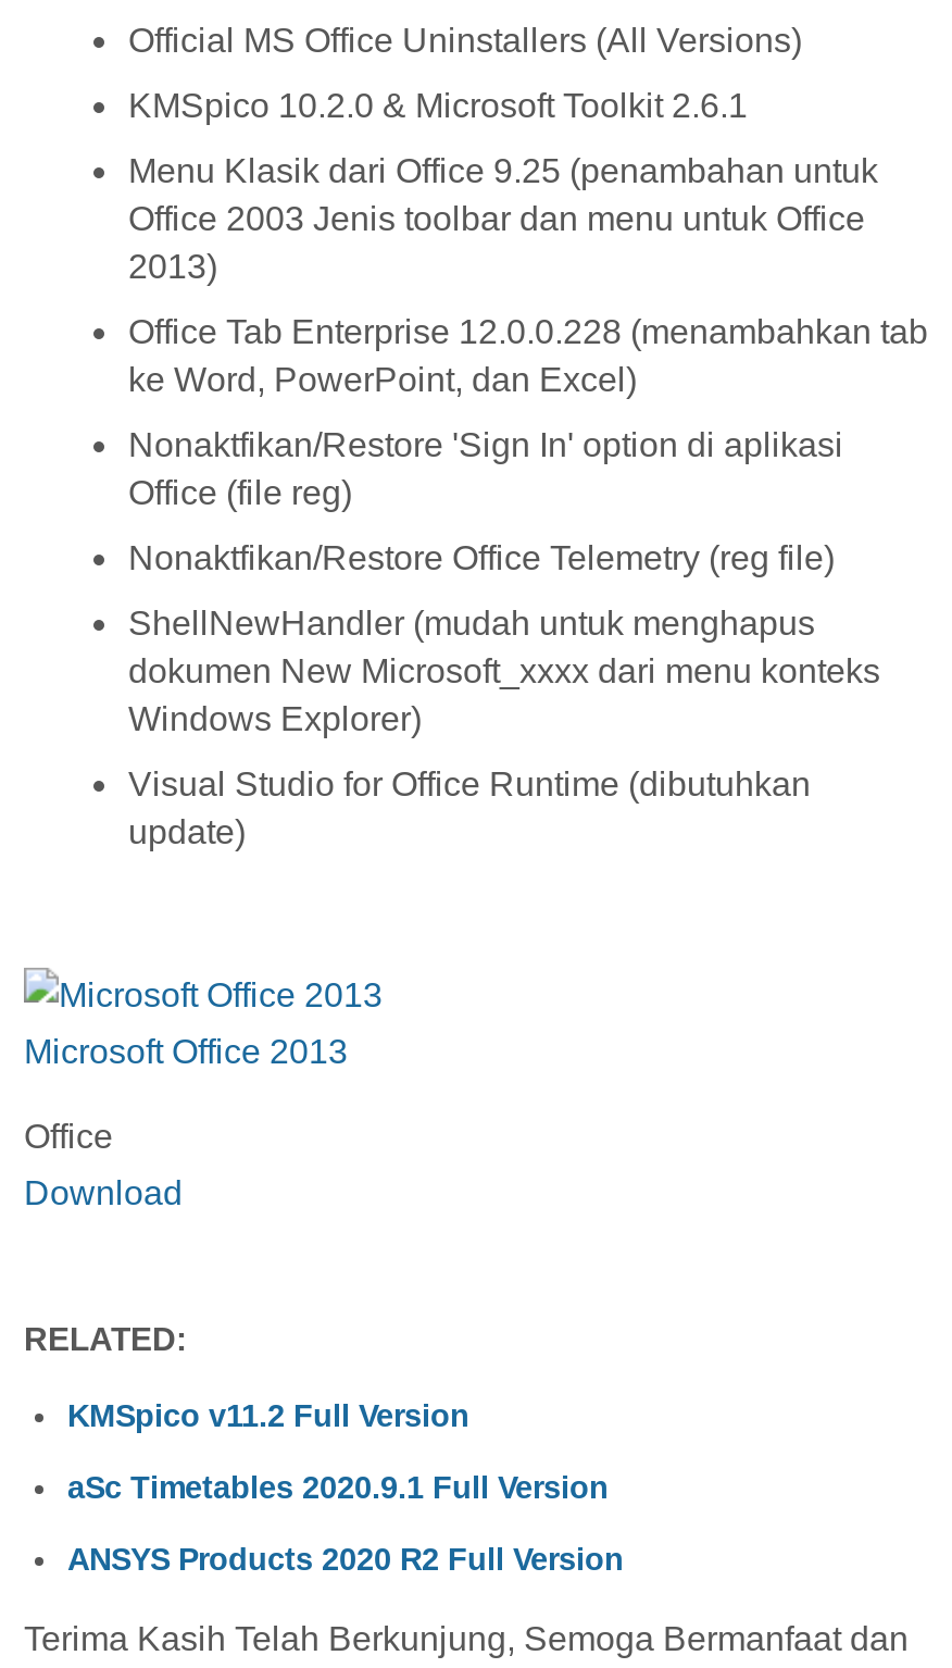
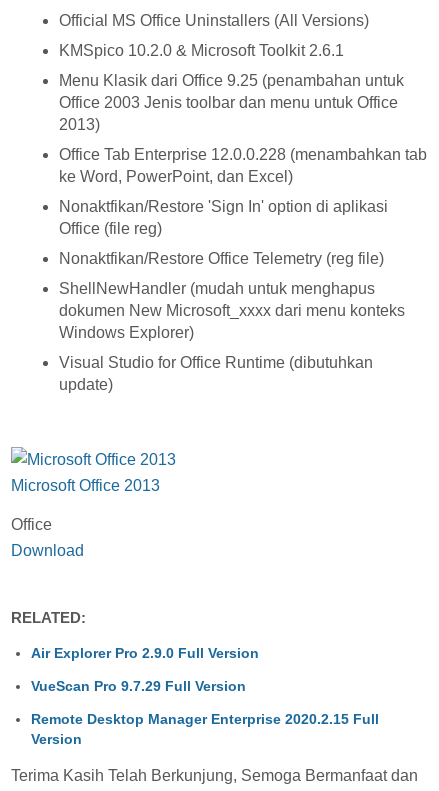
- KMSpico v11.2 Full Version
+ Air Explorer Pro 2.9.0 Full Version

- aSc Timetables 2020.9.1 Full Version
+ VueScan Pro 9.7.29 Full Version

- ANSYS Products 2020 R2 Full Version
+ Remote Desktop Manager Enterprise 2020.2.15 Full
+ Version
